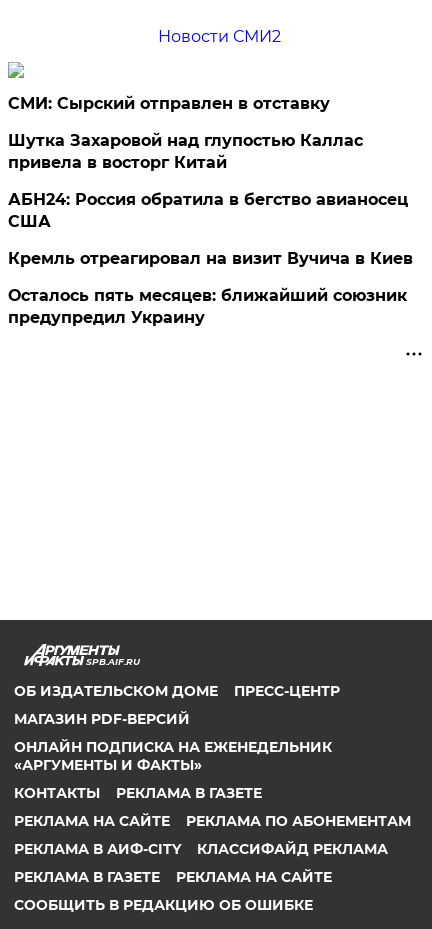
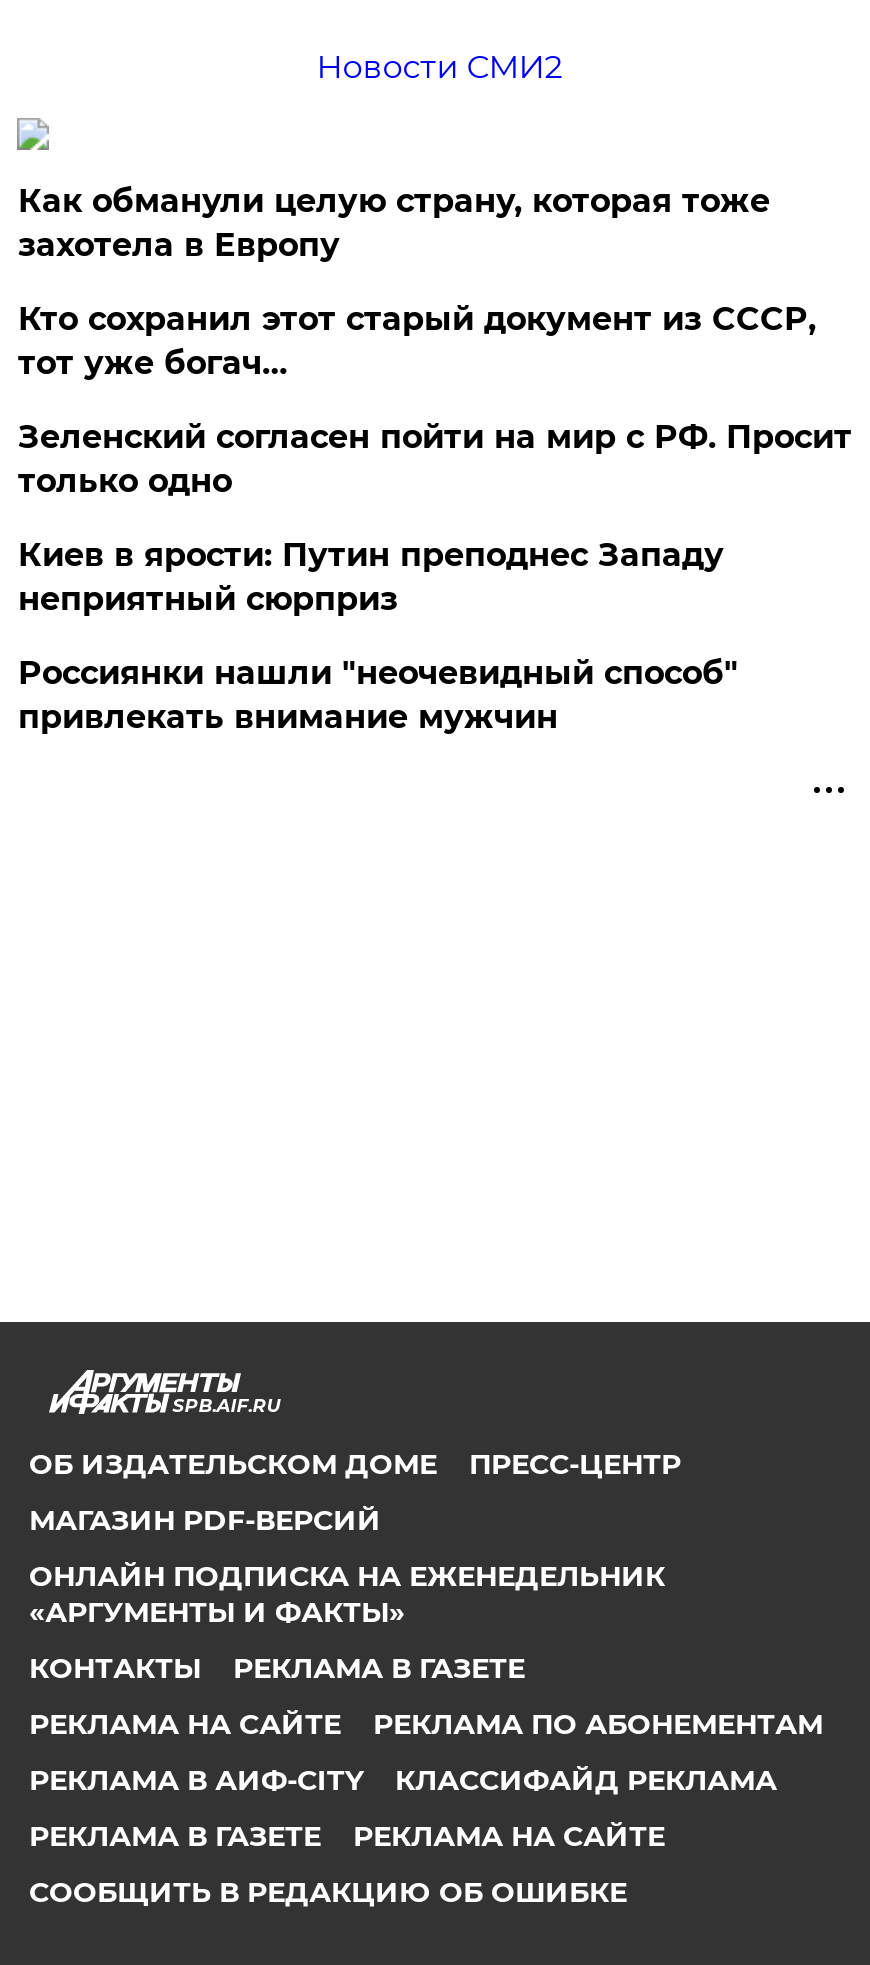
- СМИ: Сырский отправлен в отставку
+ Как обманули целую страну, которая тоже
+ захотела в Европу

- Шутка Захаровой над глупостью Каллас
- привела в восторг Китай
+ Кто сохранил этот старый документ из СССР,
+ тот уже богач…

- АБН24: Россия обратила в бегство авианосец
- США
+ Зеленский согласен пойти на мир с РФ. Просит
+ только одно

- Кремль отреагировал на визит Вучича в Киев
+ Киев в ярости: Путин преподнес Западу
+ неприятный сюрприз

- Осталось пять месяцев: ближайший союзник
- предупредил Украину
+ Россиянки нашли "неочевидный способ"
+ привлекать внимание мужчин
